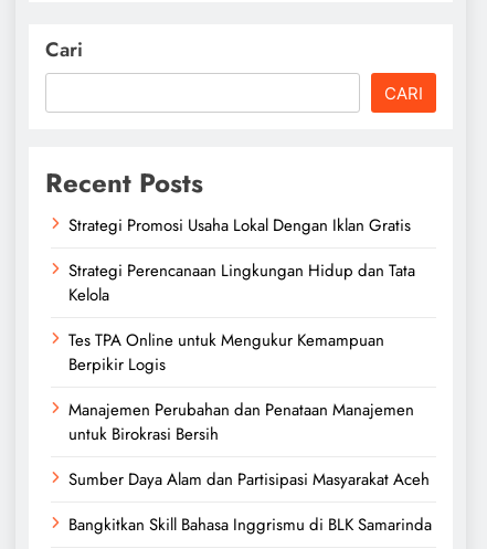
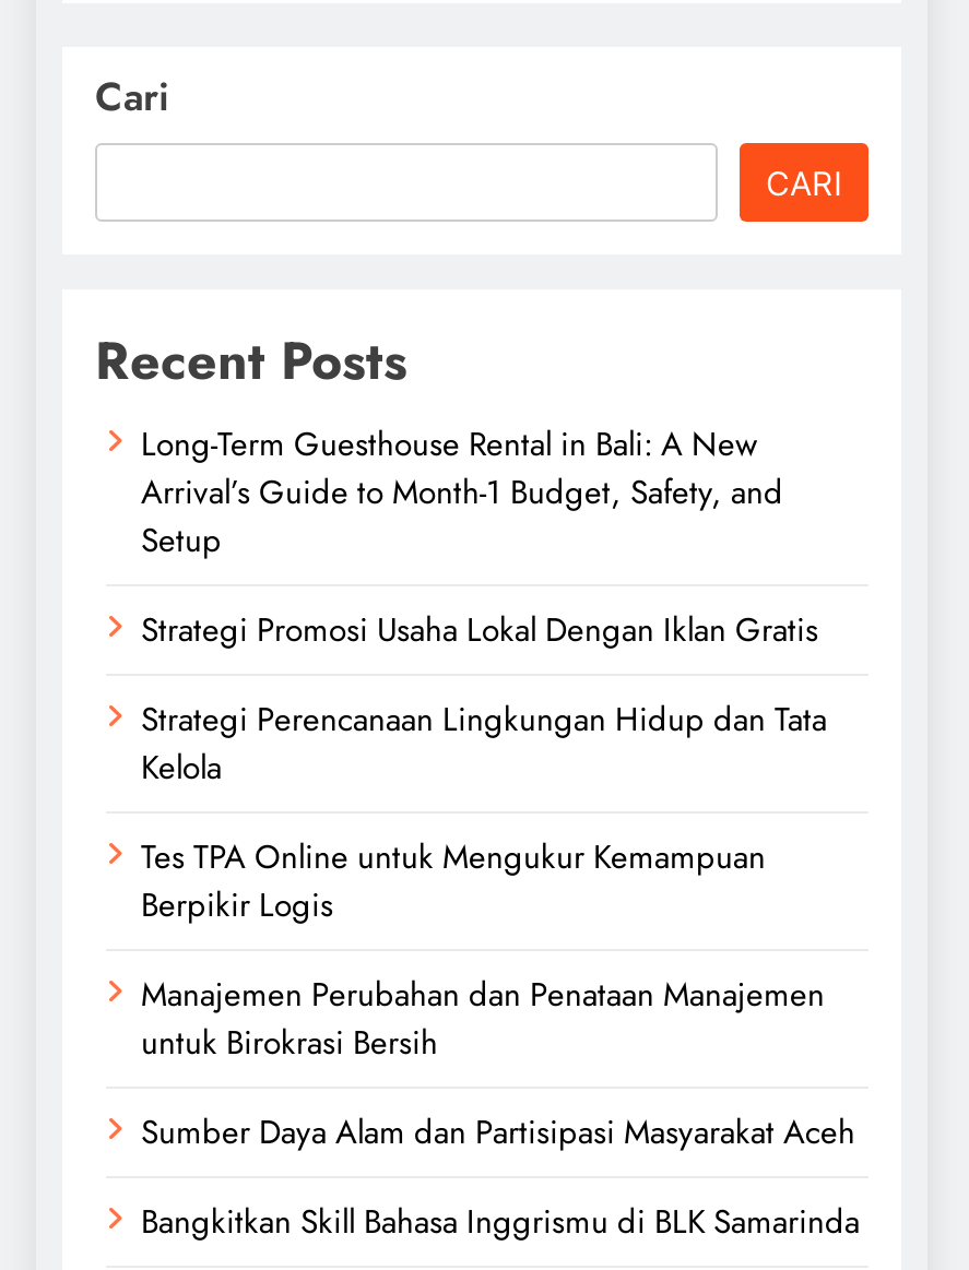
+ Long-Term Guesthouse Rental in Bali: A New
+ Arrival’s Guide to Month-1 Budget, Safety, and
+ Setup
